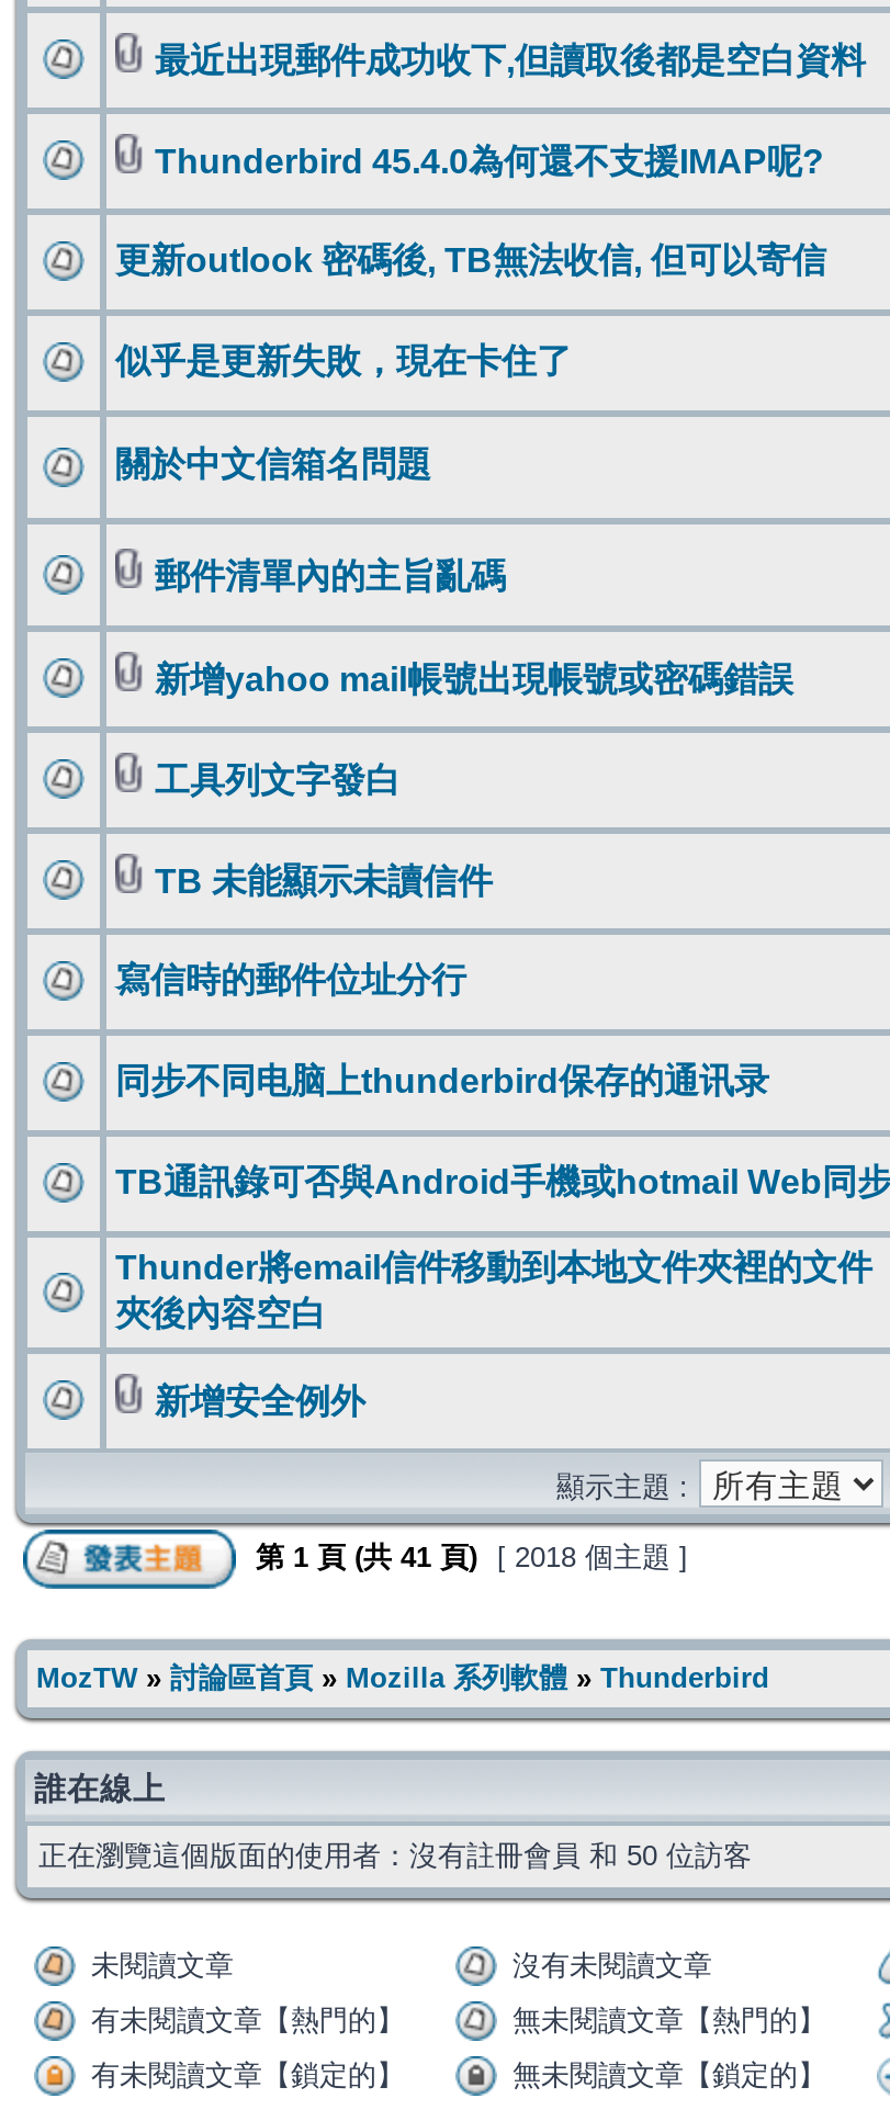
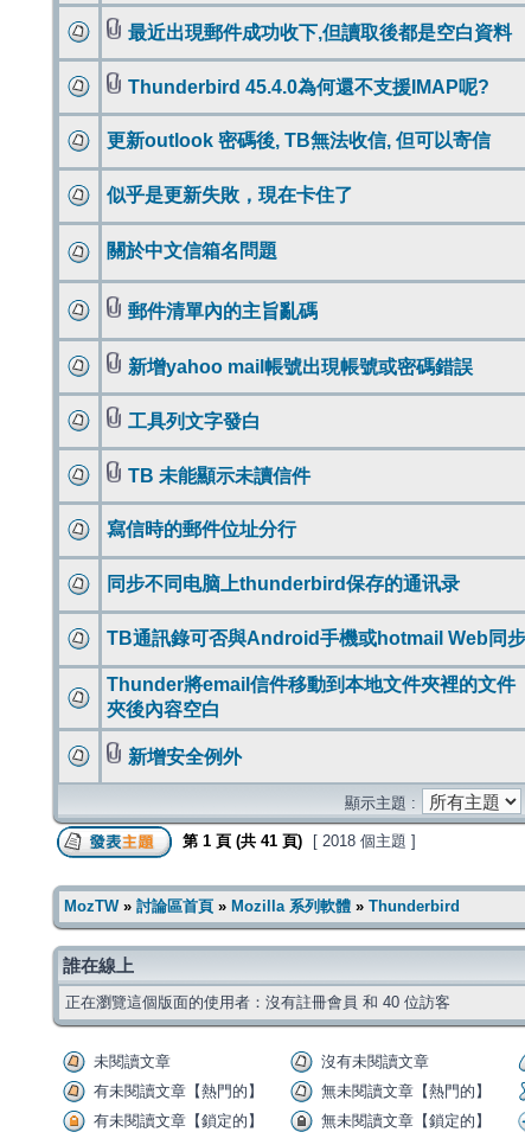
- 正在瀏覽這個版面的使用者：沒有註冊會員 和 50 位訪客
+ 正在瀏覽這個版面的使用者：沒有註冊會員 和 40 位訪客
